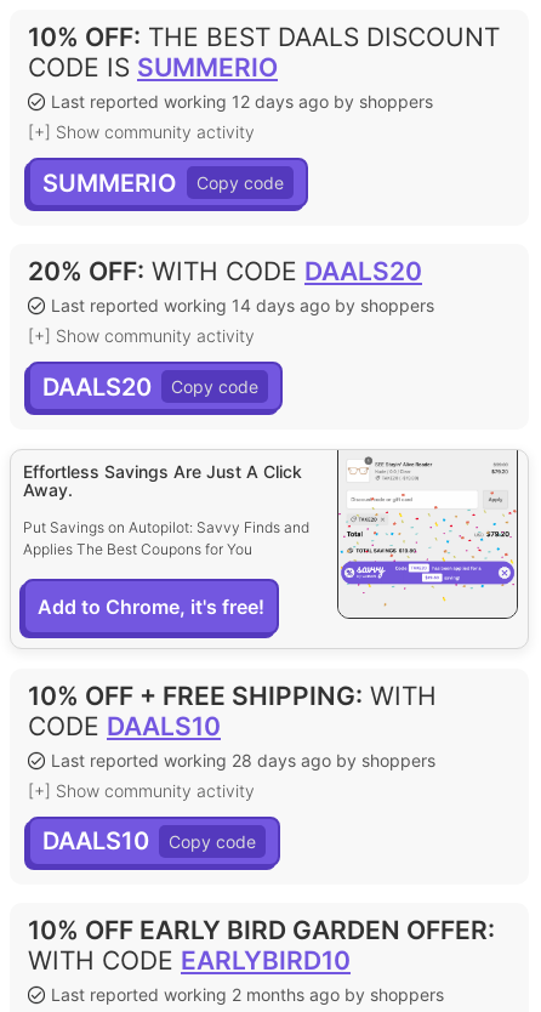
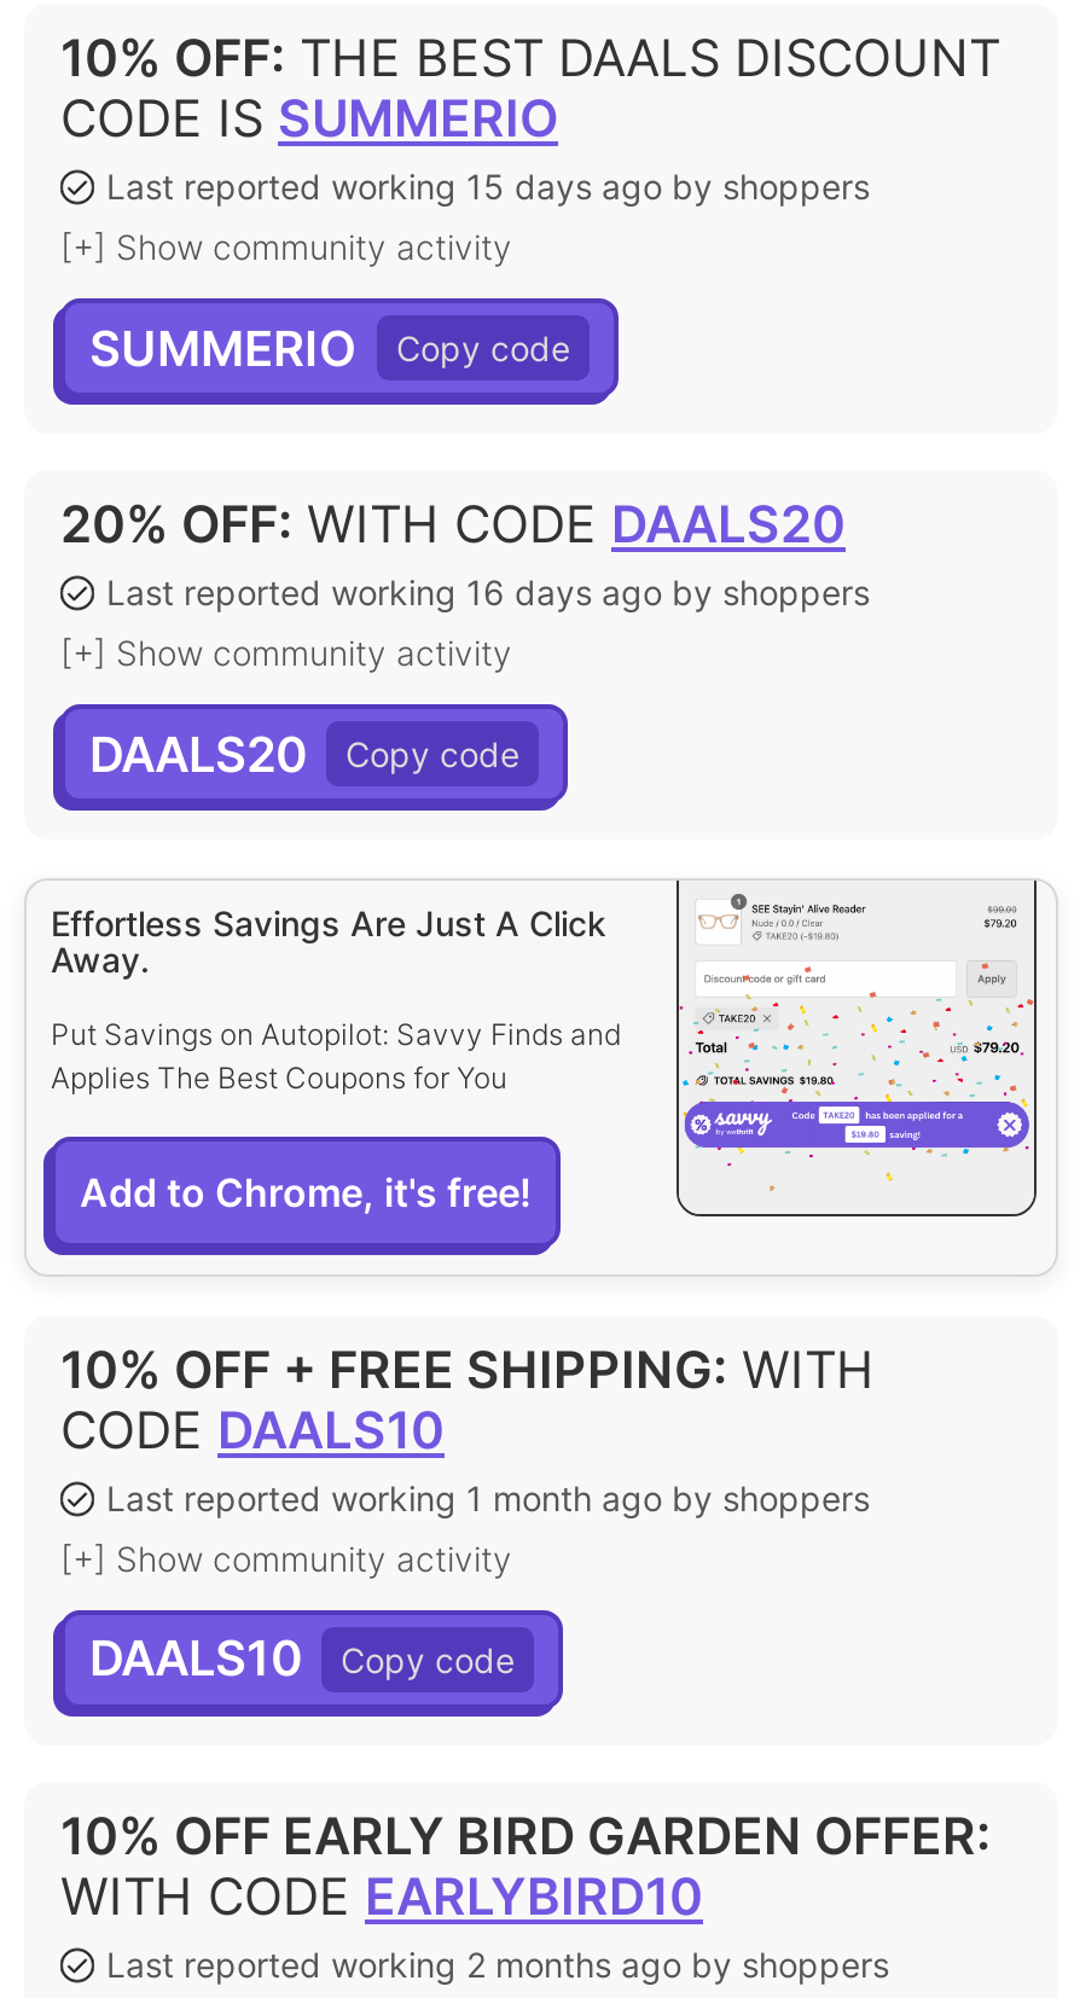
- Last reported working 12 days ago by shoppers
+ Last reported working 15 days ago by shoppers

- Last reported working 14 days ago by shoppers
+ Last reported working 16 days ago by shoppers

- Last reported working 28 days ago by shoppers
+ Last reported working 1 month ago by shoppers
